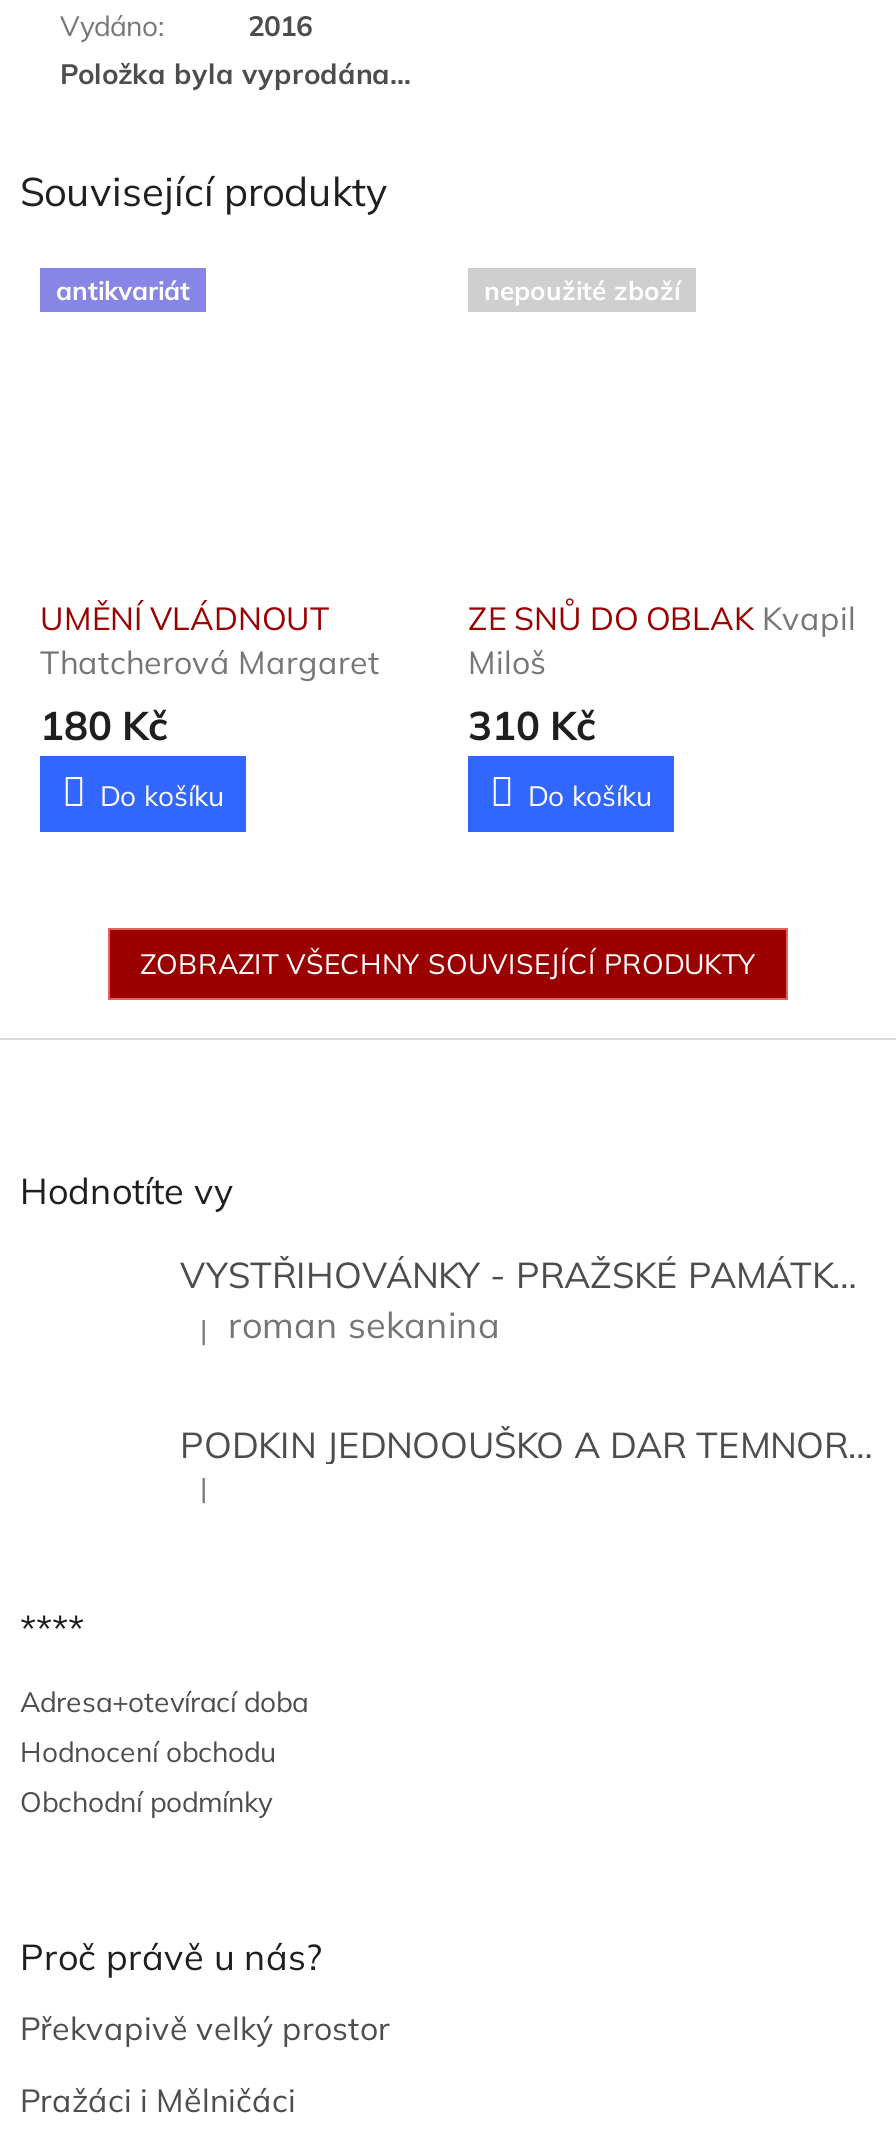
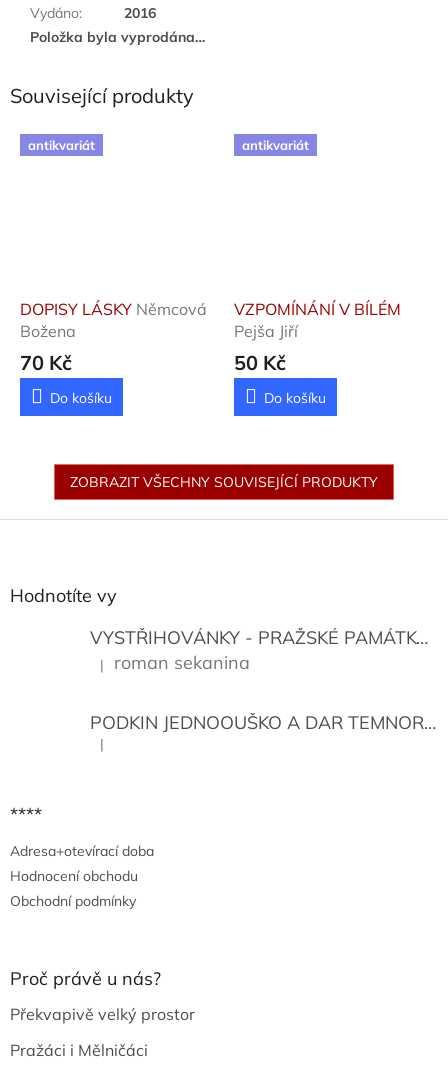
- nepoužité zboží
+ antikvariát

- UMĚNÍ VLÁDNOUT
- Thatcherová Margaret
- 180 Kč
+ DOPISY LÁSKY Němcová
+ Božena
+ 70 Kč

- ZE SNŮ DO OBLAK Kvapil
- Miloš
- 310 Kč
+ VZPOMÍNÁNÍ V BÍLÉM
+ Pejša Jiří
+ 50 Kč
